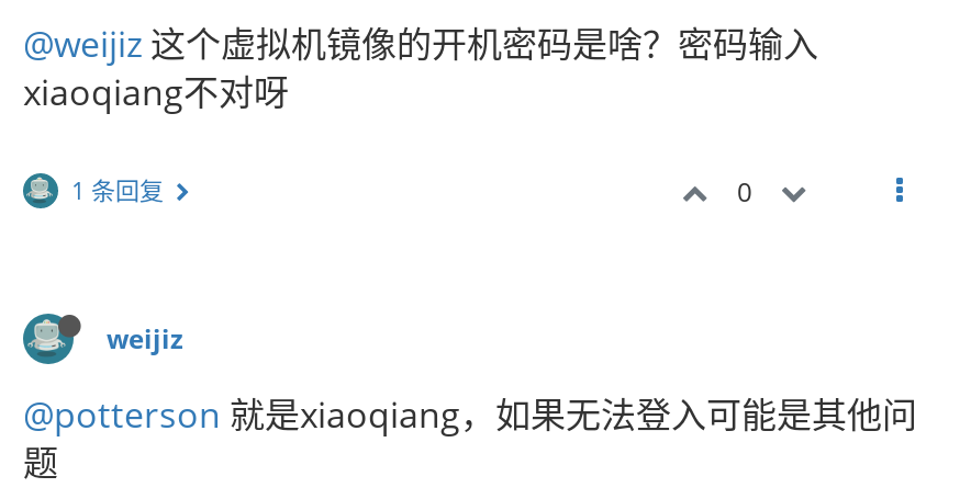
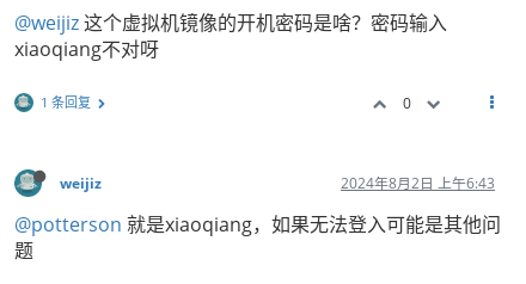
+ 2024年8月2日 上午6:43
